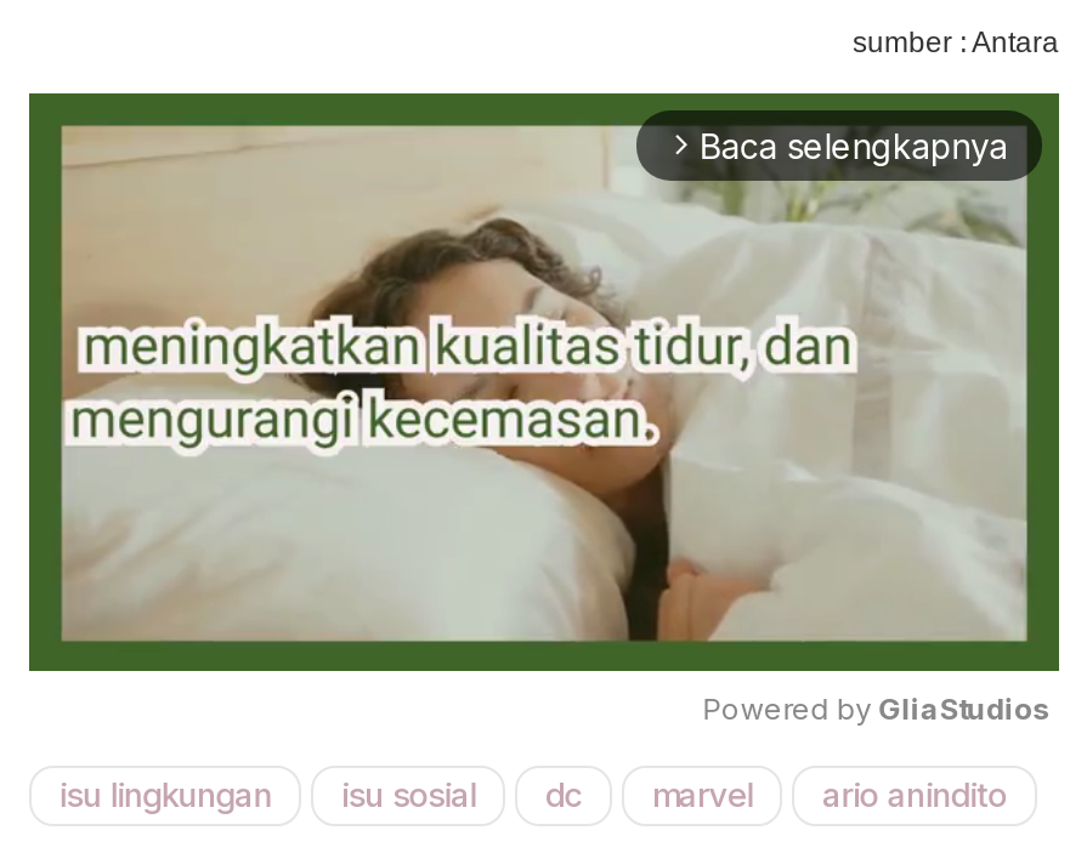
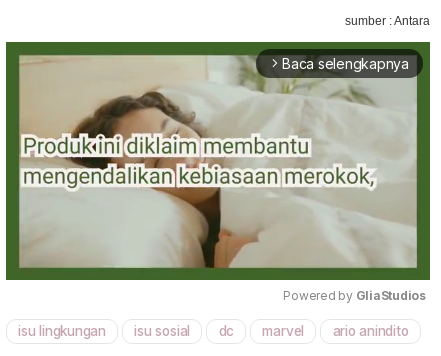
- [image]
+ [image]
